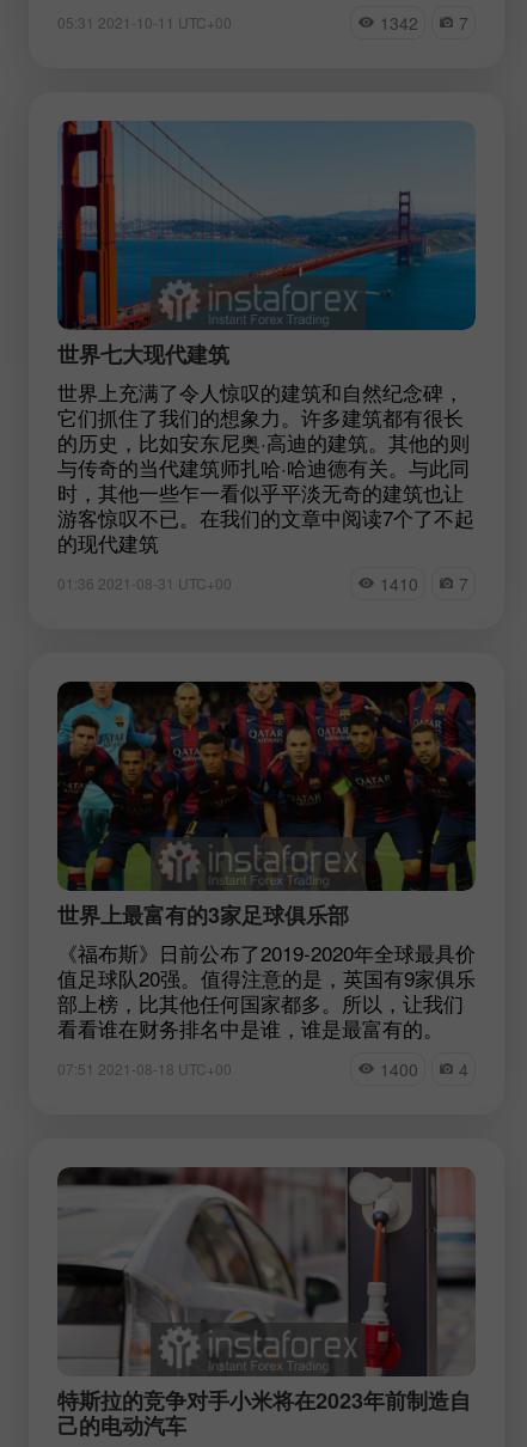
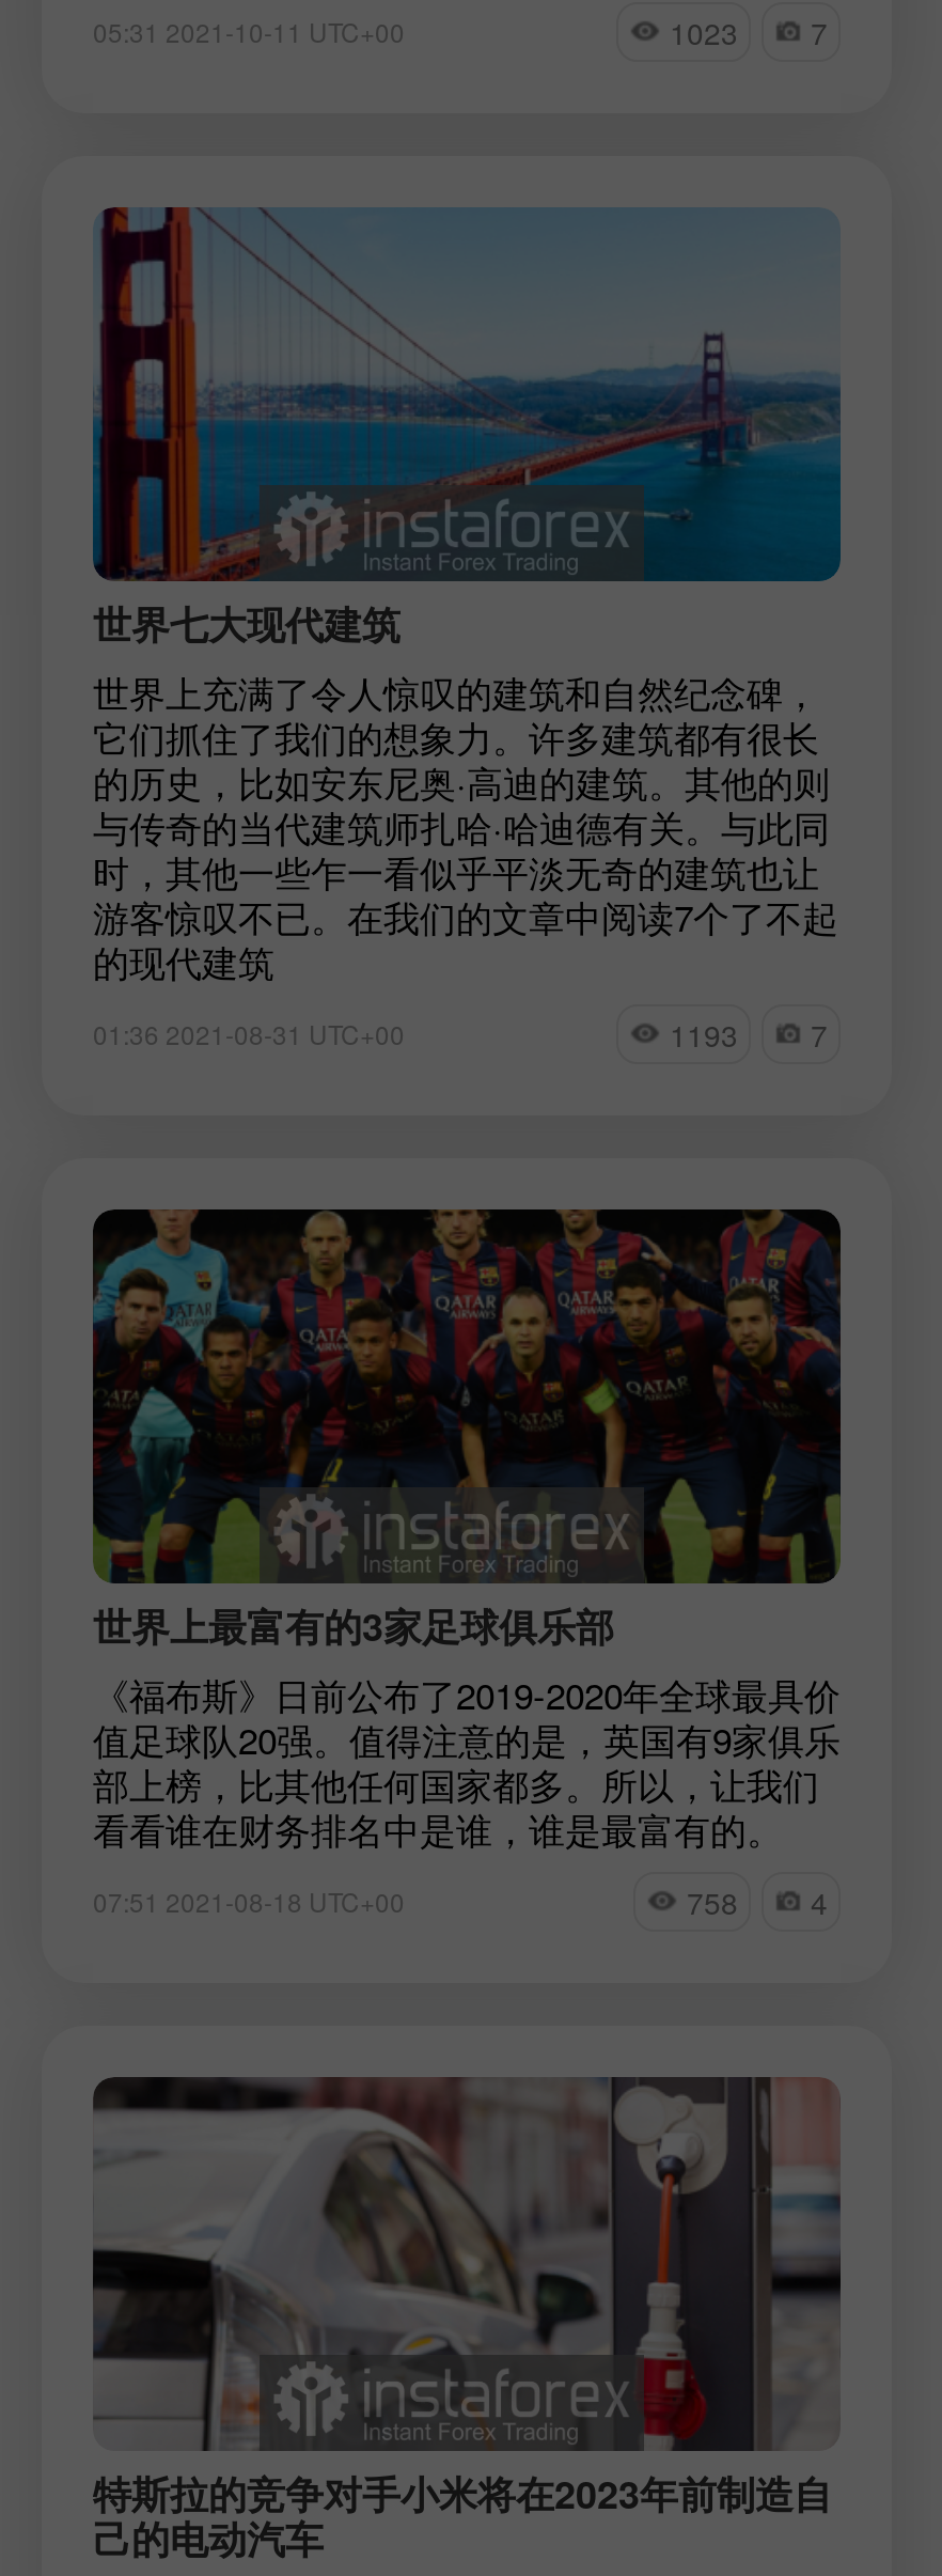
- 1342 7
+ 1023 7

- 1410 7
+ 1193 7

- 1400 4
+ 758 4
